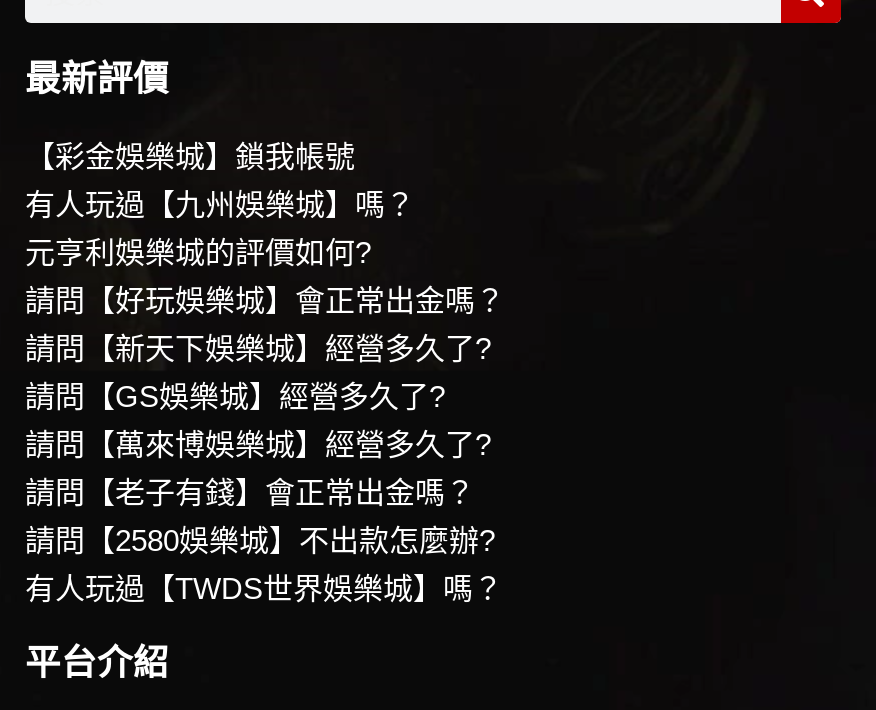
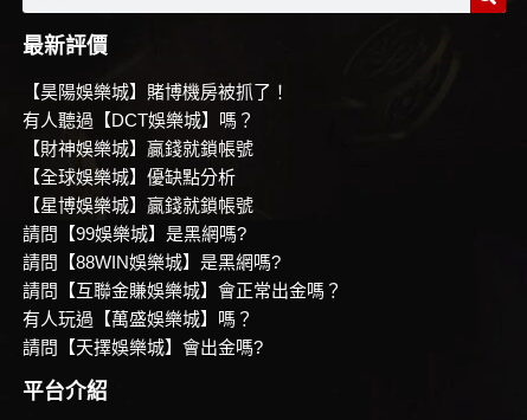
- 【彩金娛樂城】鎖我帳號
- 有人玩過【九州娛樂城】嗎？
- 元亨利娛樂城的評價如何?
- 請問【好玩娛樂城】會正常出金嗎？
- 請問【新天下娛樂城】經營多久了?
- 請問【GS娛樂城】經營多久了?
- 請問【萬來博娛樂城】經營多久了?
- 請問【老子有錢】會正常出金嗎？
- 請問【2580娛樂城】不出款怎麼辦?
- 有人玩過【TWDS世界娛樂城】嗎？
+ 【昊陽娛樂城】賭博機房被抓了！
+ 有人聽過【DCT娛樂城】嗎？
+ 【財神娛樂城】贏錢就鎖帳號
+ 【全球娛樂城】優缺點分析
+ 【星博娛樂城】贏錢就鎖帳號
+ 請問【99娛樂城】是黑網嗎?
+ 請問【88WIN娛樂城】是黑網嗎?
+ 請問【互聯金賺娛樂城】會正常出金嗎？
+ 有人玩過【萬盛娛樂城】嗎？
+ 請問【天擇娛樂城】會出金嗎?
